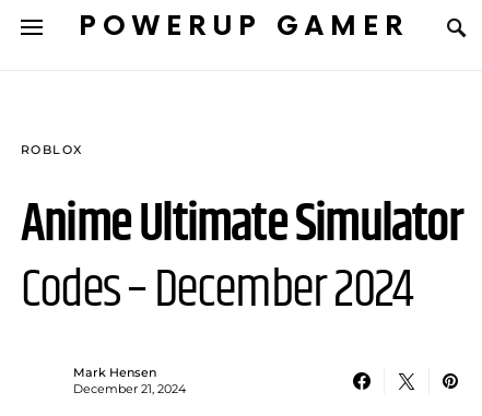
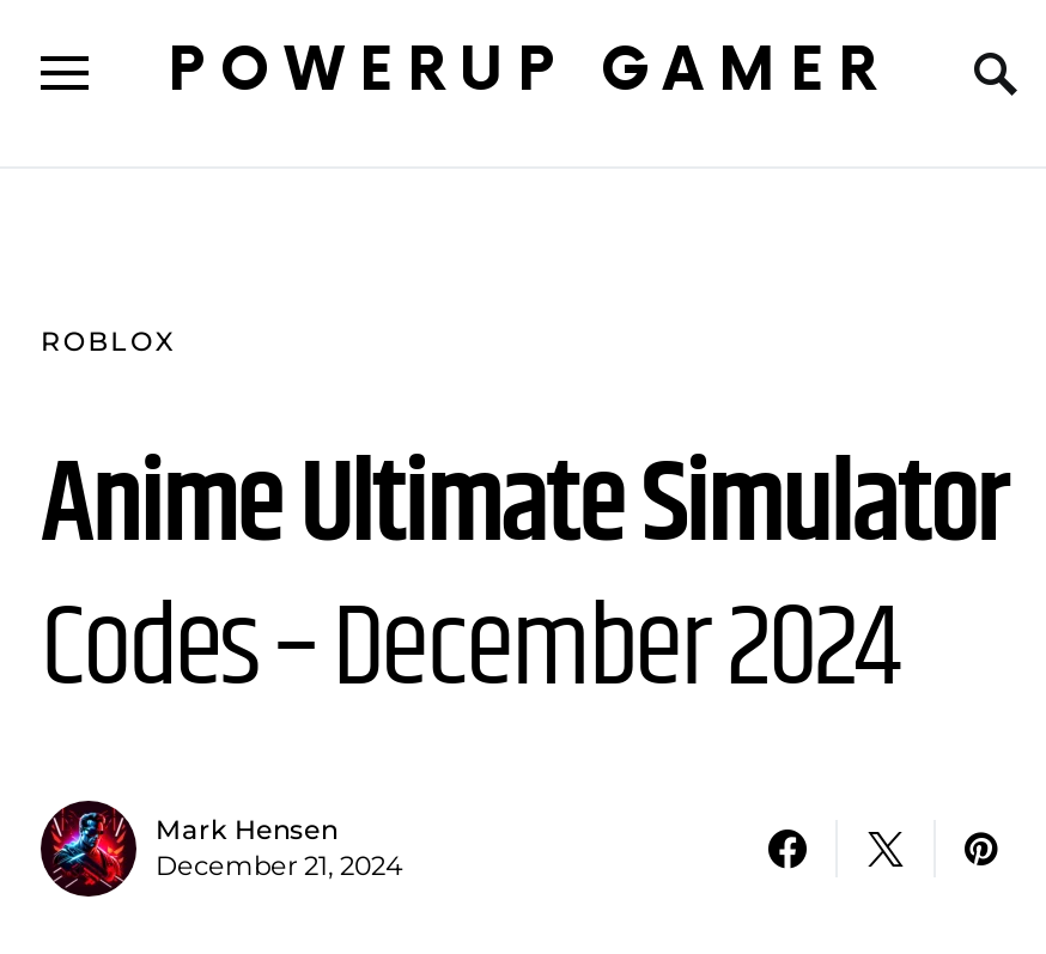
+ [image]
